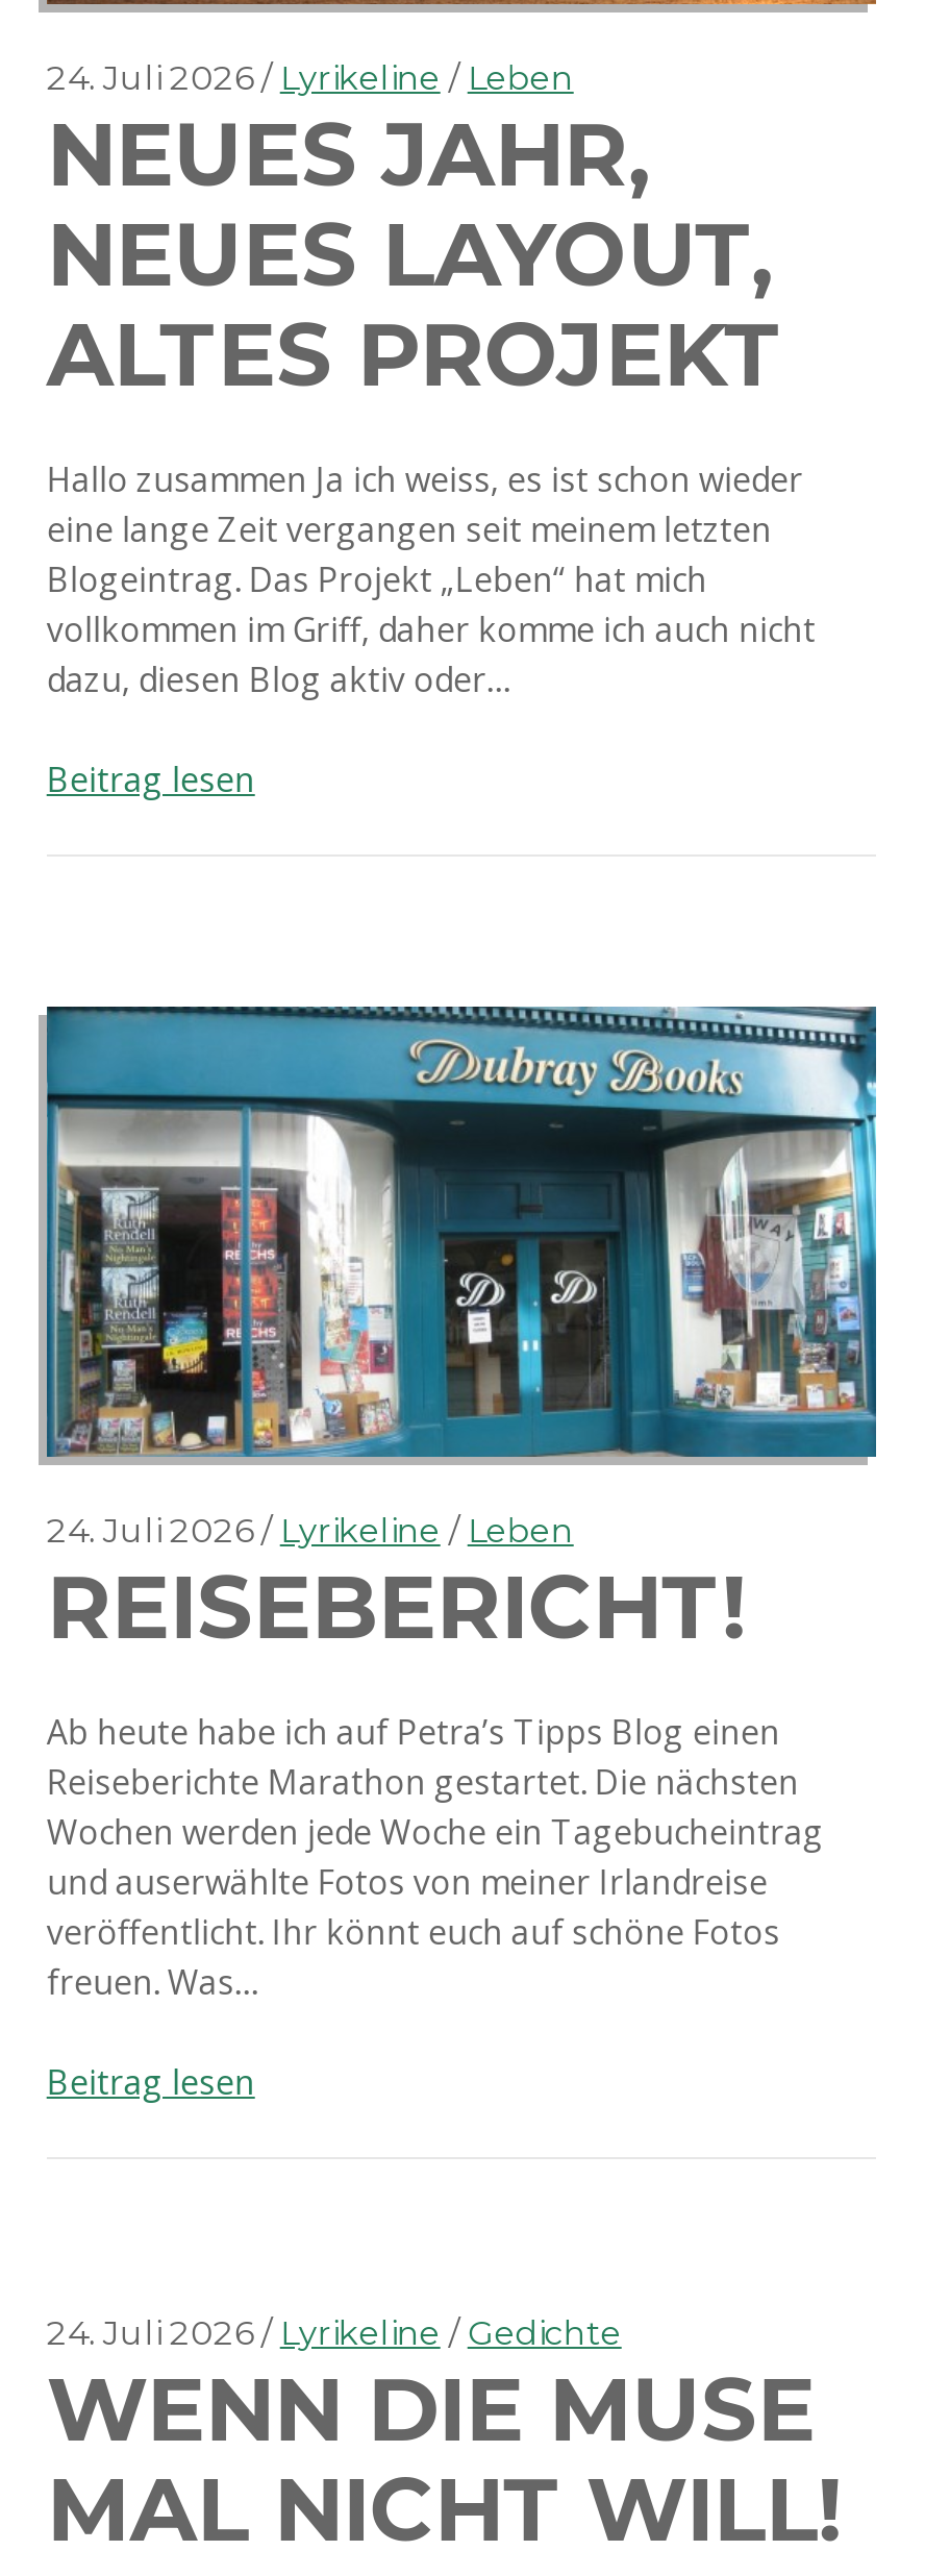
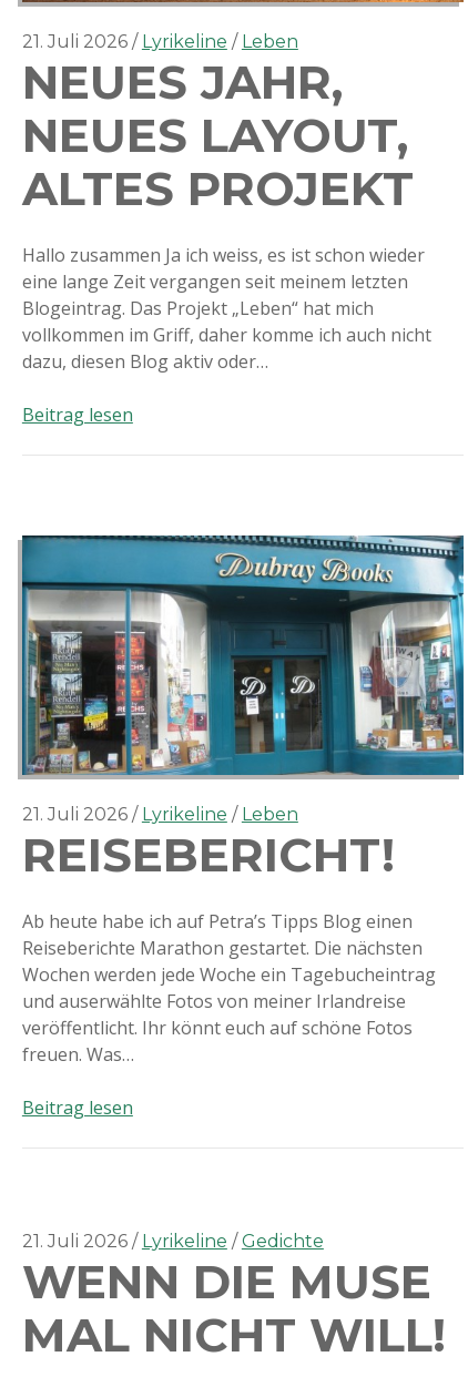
- 24. Juli 2026 Lyrikeline
+ 21. Juli 2026 Lyrikeline

- 24. Juli 2026 Lyrikeline
+ 21. Juli 2026 Lyrikeline

- 24. Juli 2026 Lyrikeline
+ 21. Juli 2026 Lyrikeline
